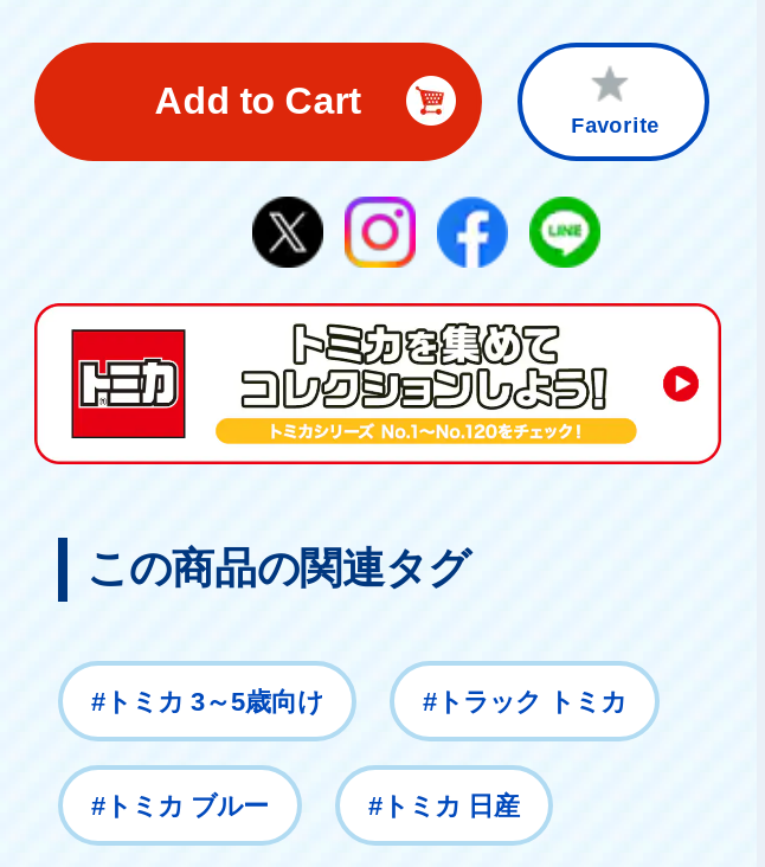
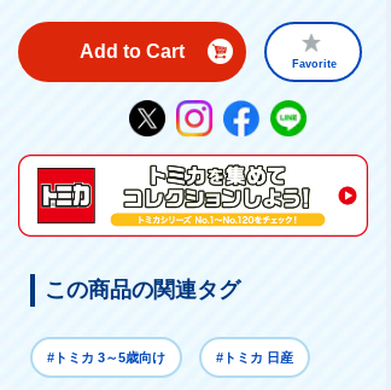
- #トラック トミカ

- #トミカ ブルー
